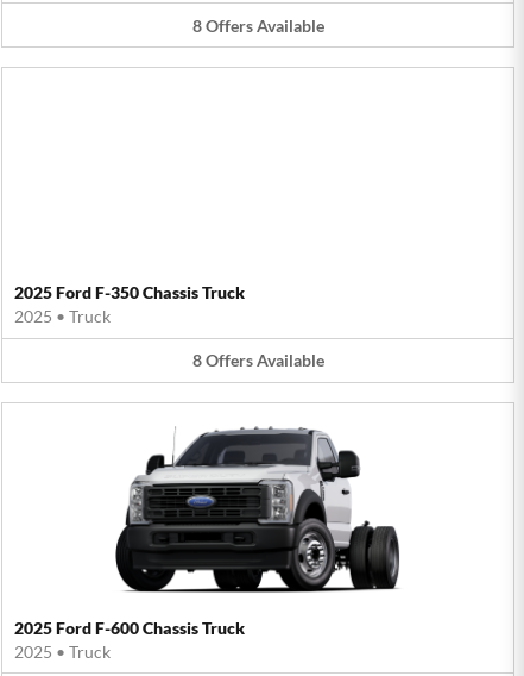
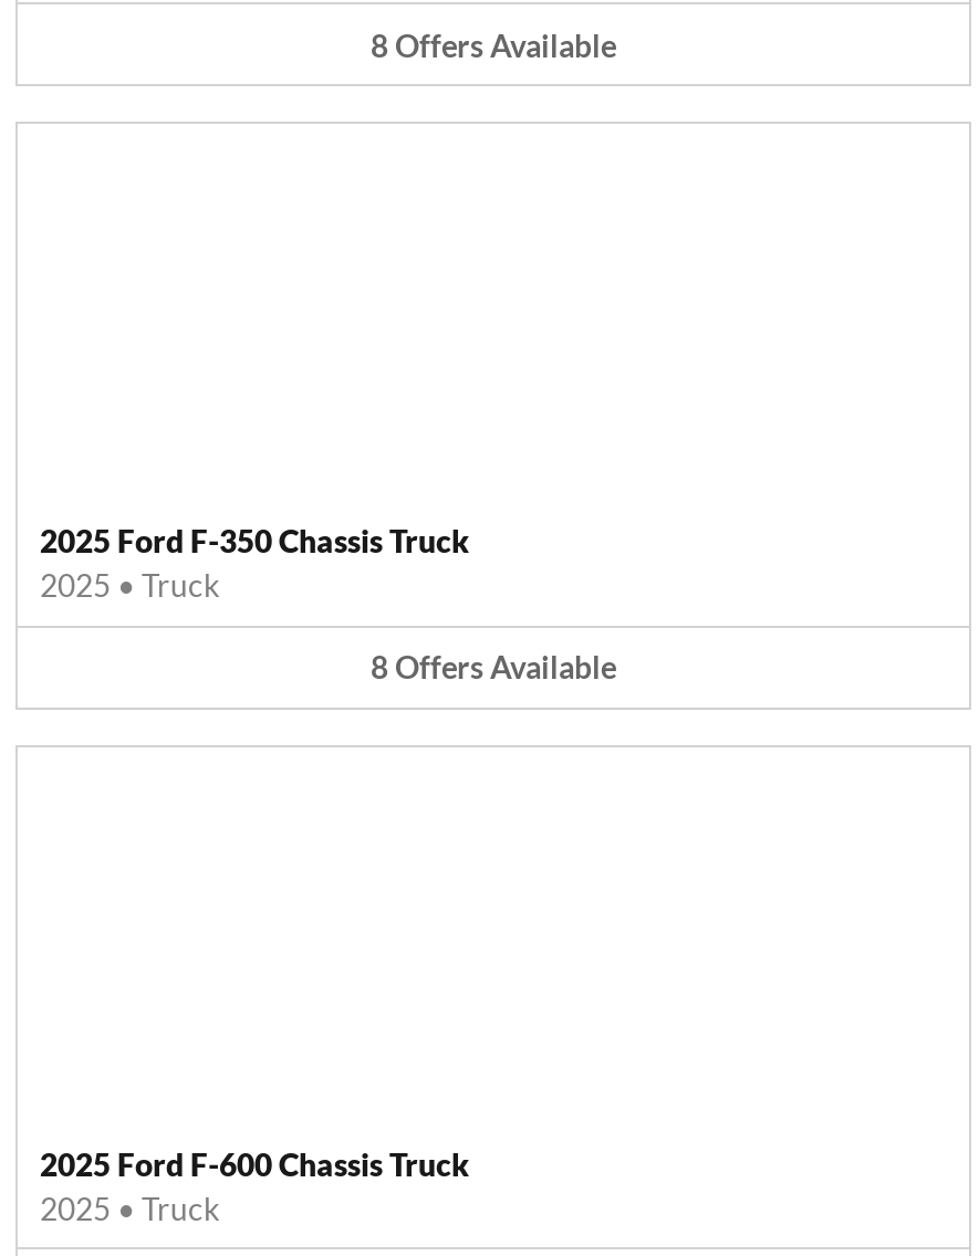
- [image]
